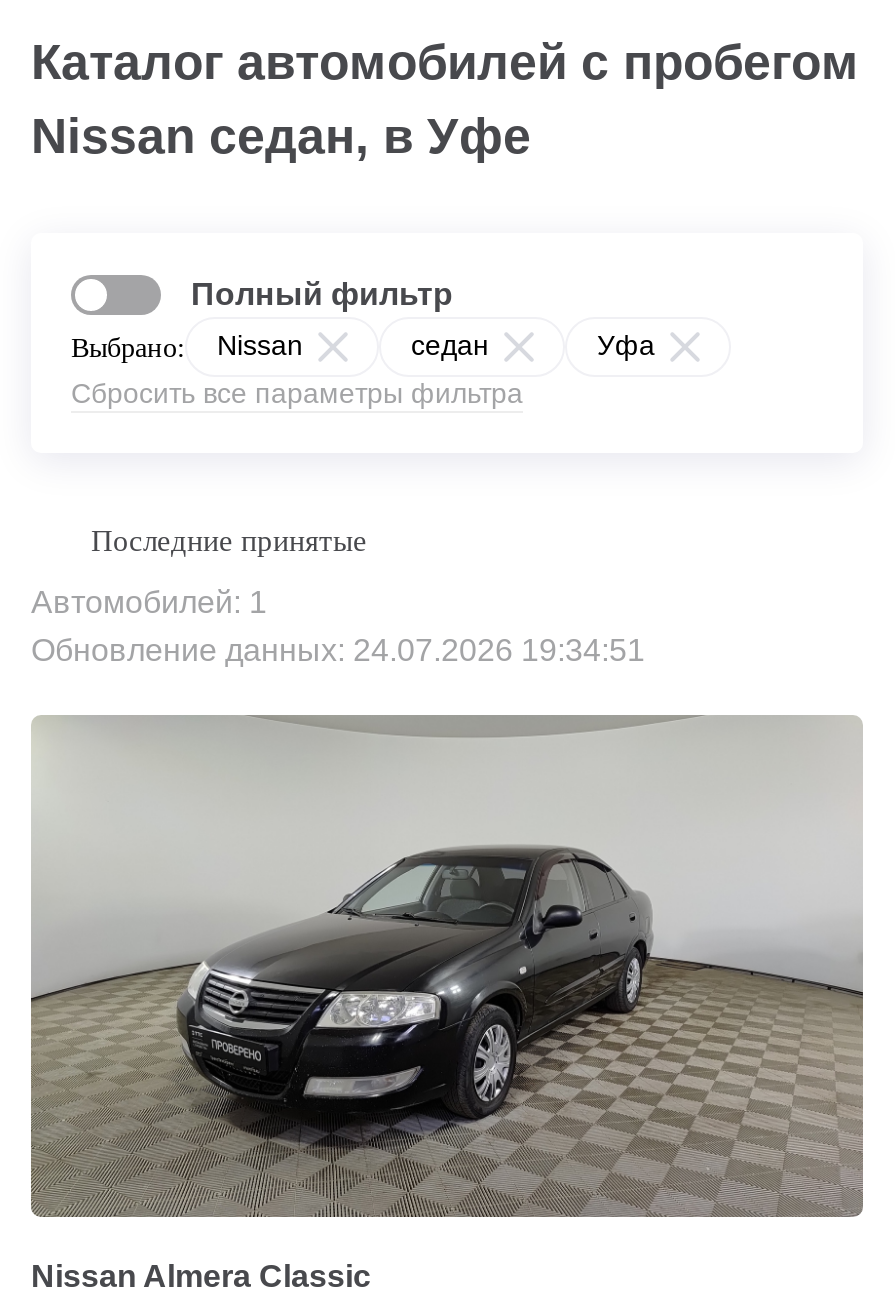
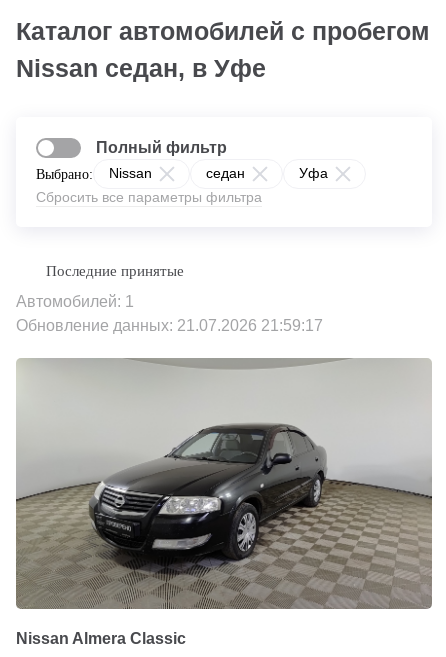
- Обновление данных: 24.07.2026 19:34:51
+ Обновление данных: 21.07.2026 21:59:17
